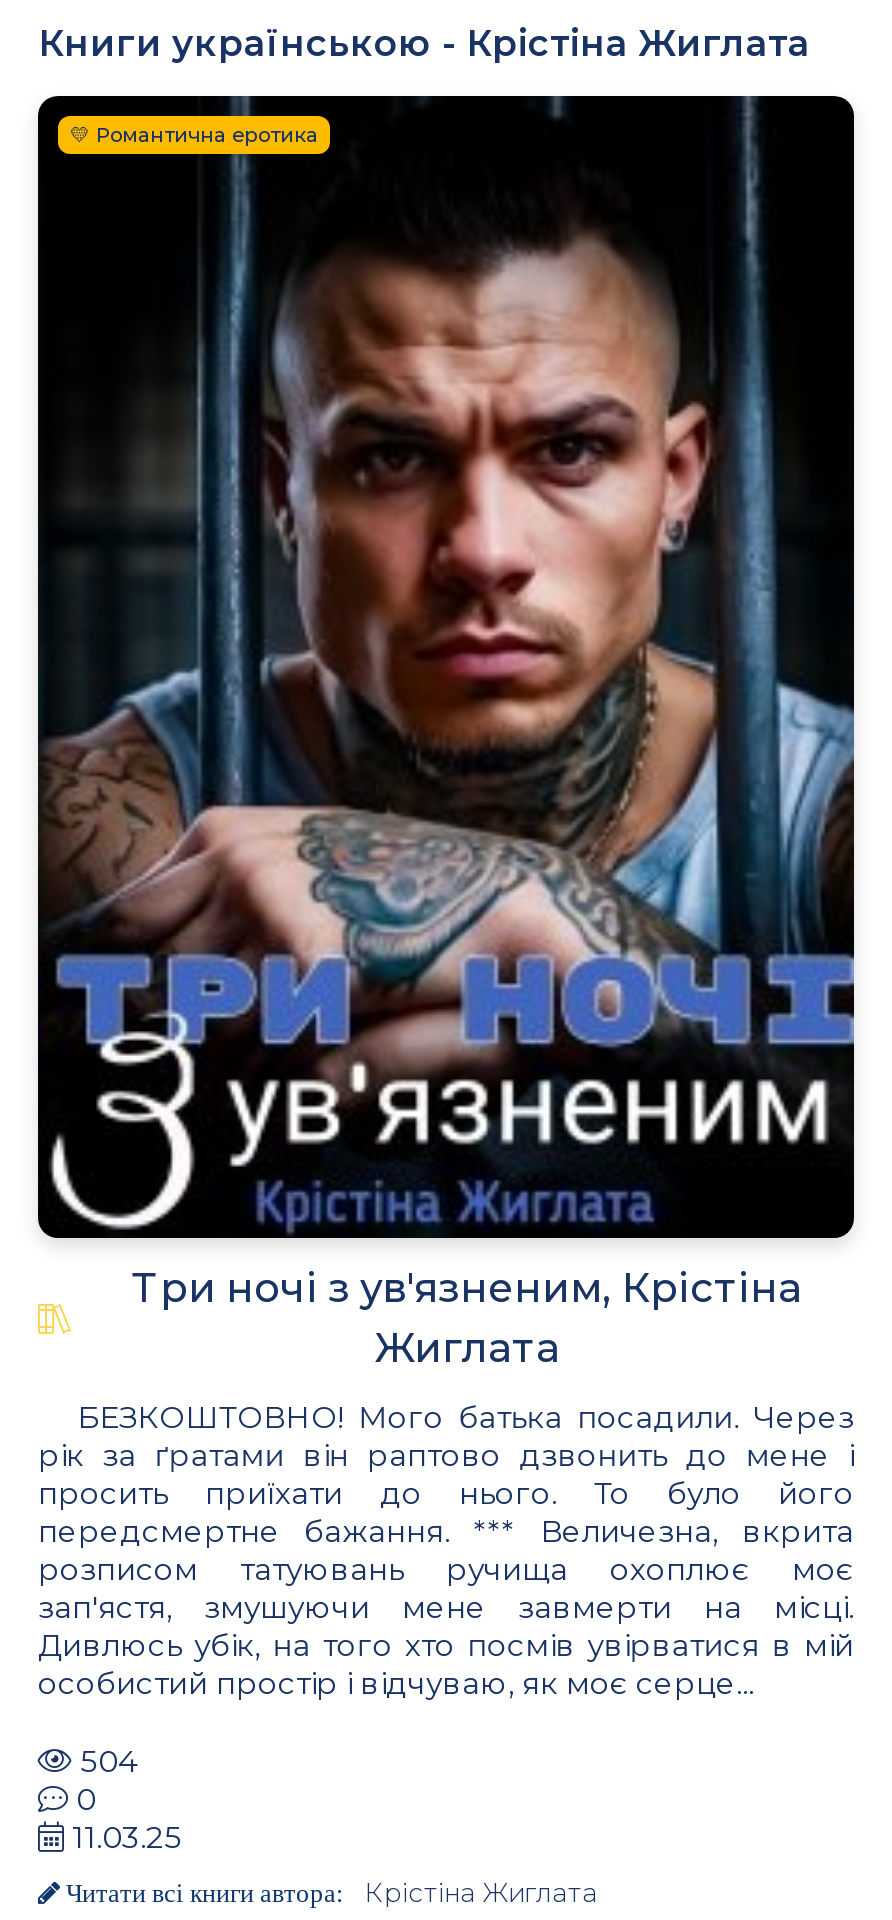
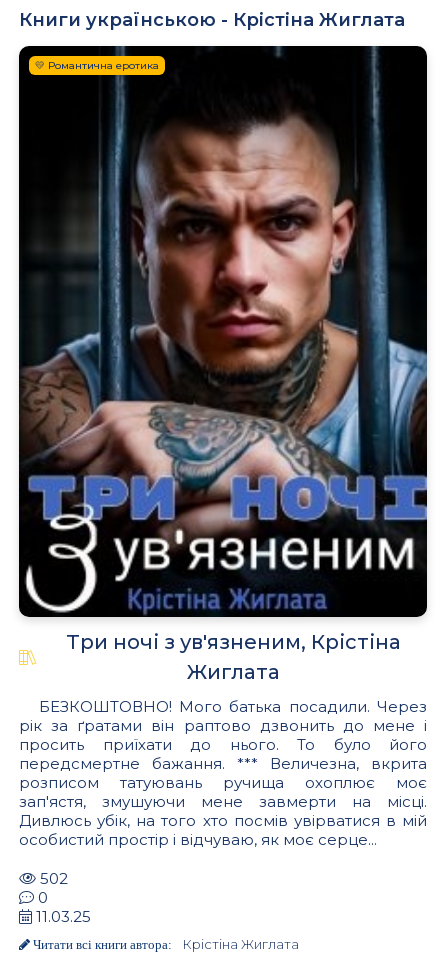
- 504
+ 502
